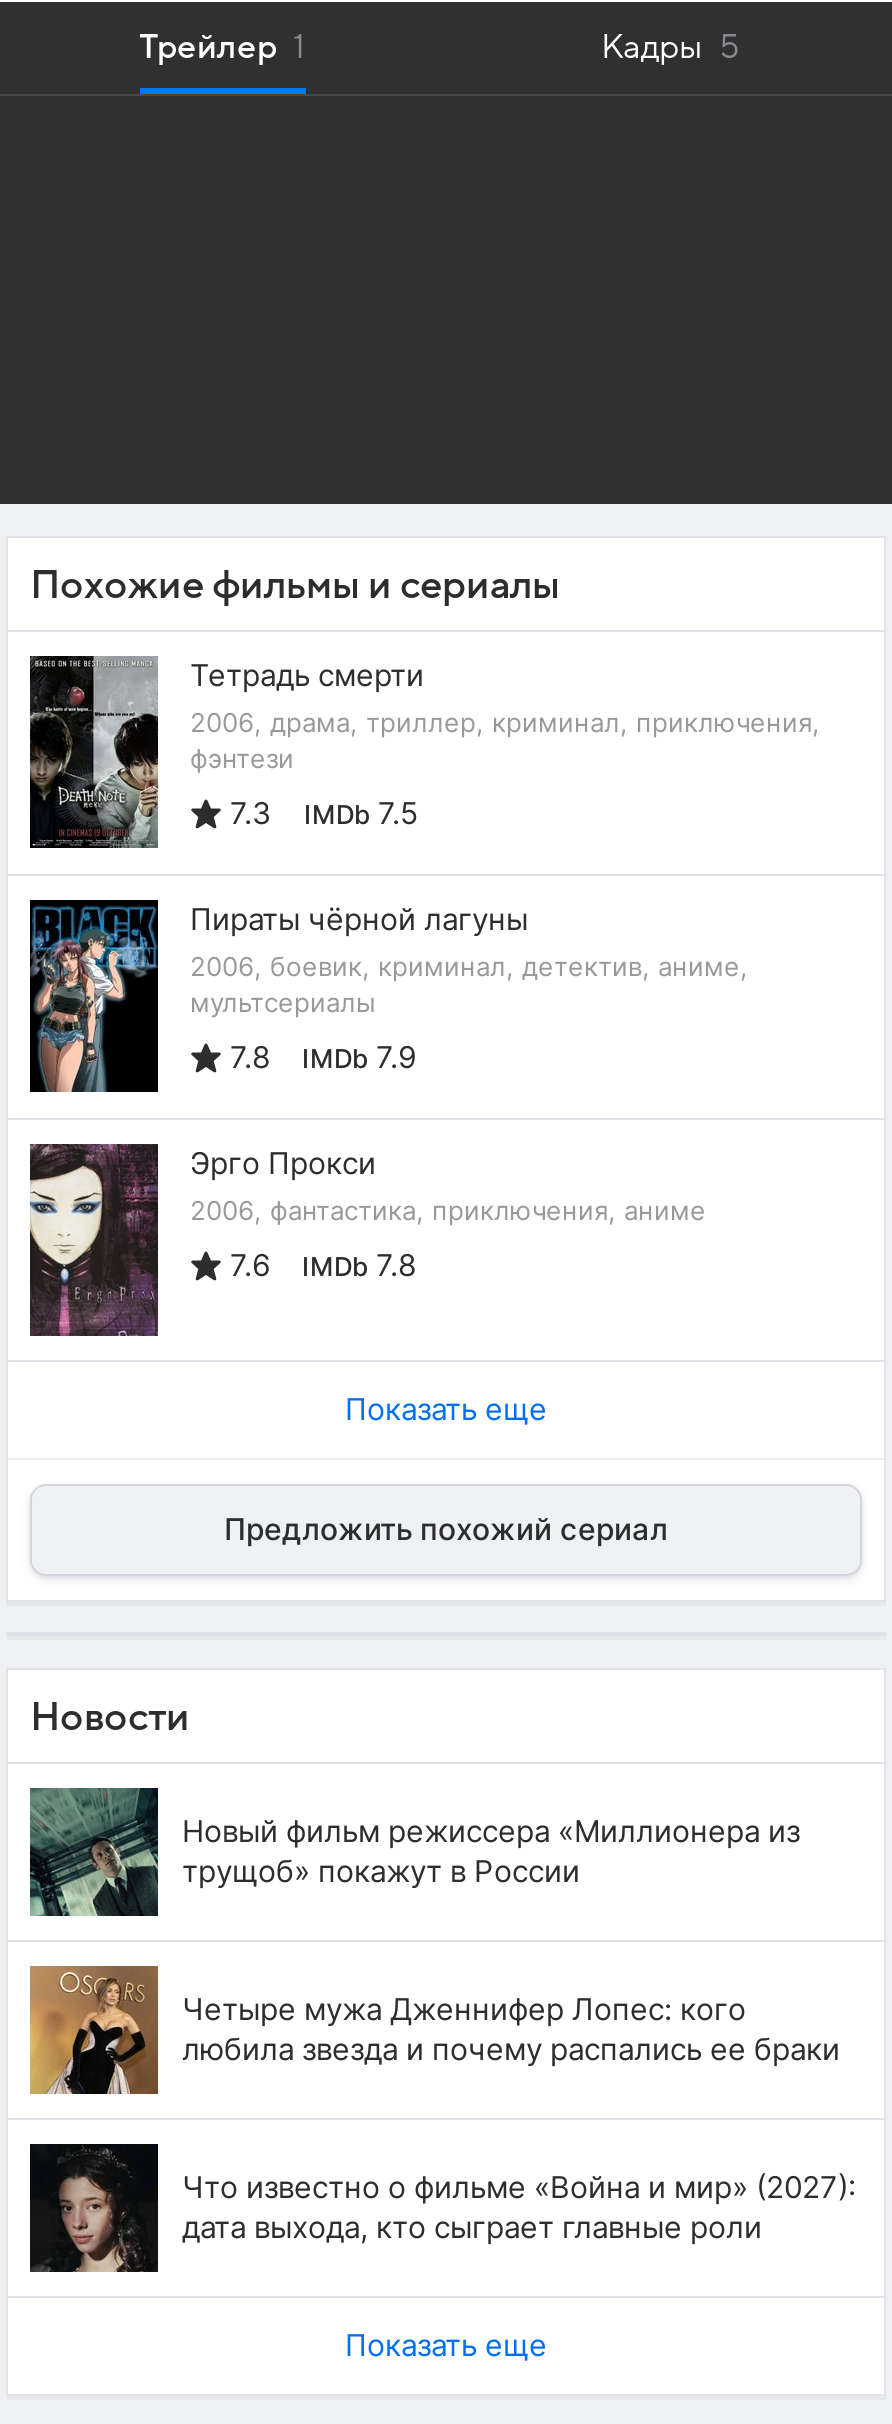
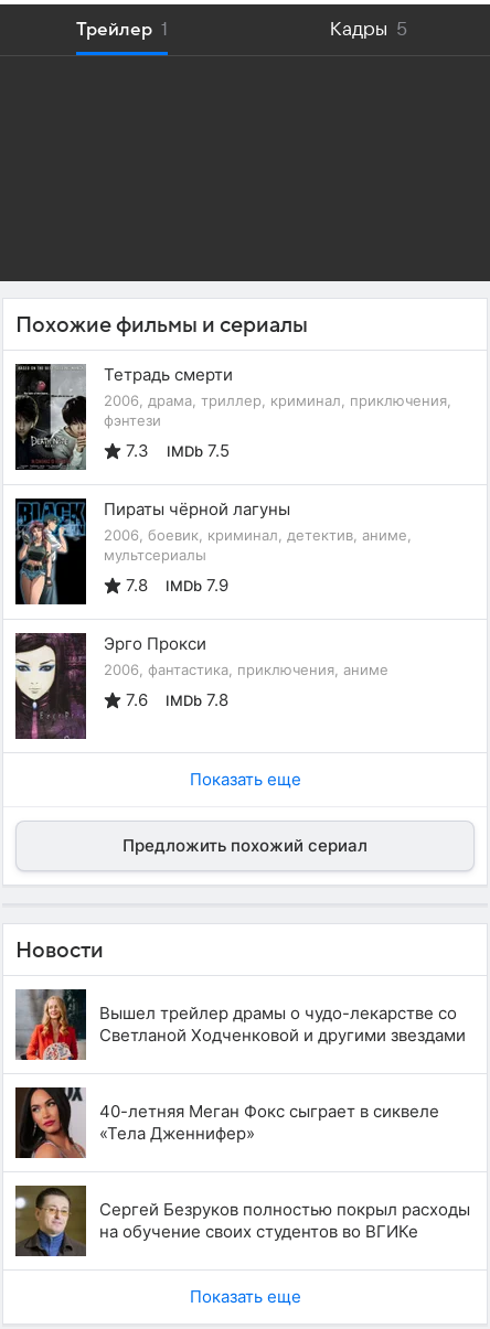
- [image]
- Новый фильм режиссера «Миллионера из
- трущоб» покажут в России
+ [image]
+ Вышел трейлер драмы о чудо-лекарстве со
+ Светланой Ходченковой и другими звездами

- [image]
- Четыре мужа Дженнифер Лопес: кого
- любила звезда и почему распались ее браки
+ [image]
+ 40-летняя Меган Фокс сыграет в сиквеле
+ «Тела Дженнифер»

- [image]
- Что известно о фильме «Война и мир» (2027):
- дата выхода, кто сыграет главные роли
+ [image]
+ Сергей Безруков полностью покрыл расходы
+ на обучение своих студентов во ВГИКе
